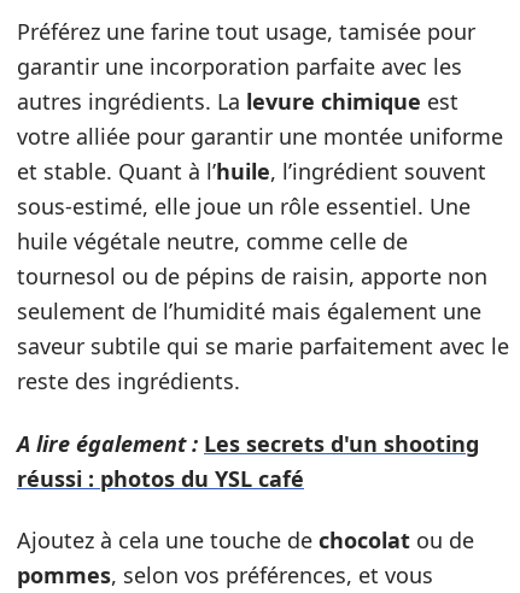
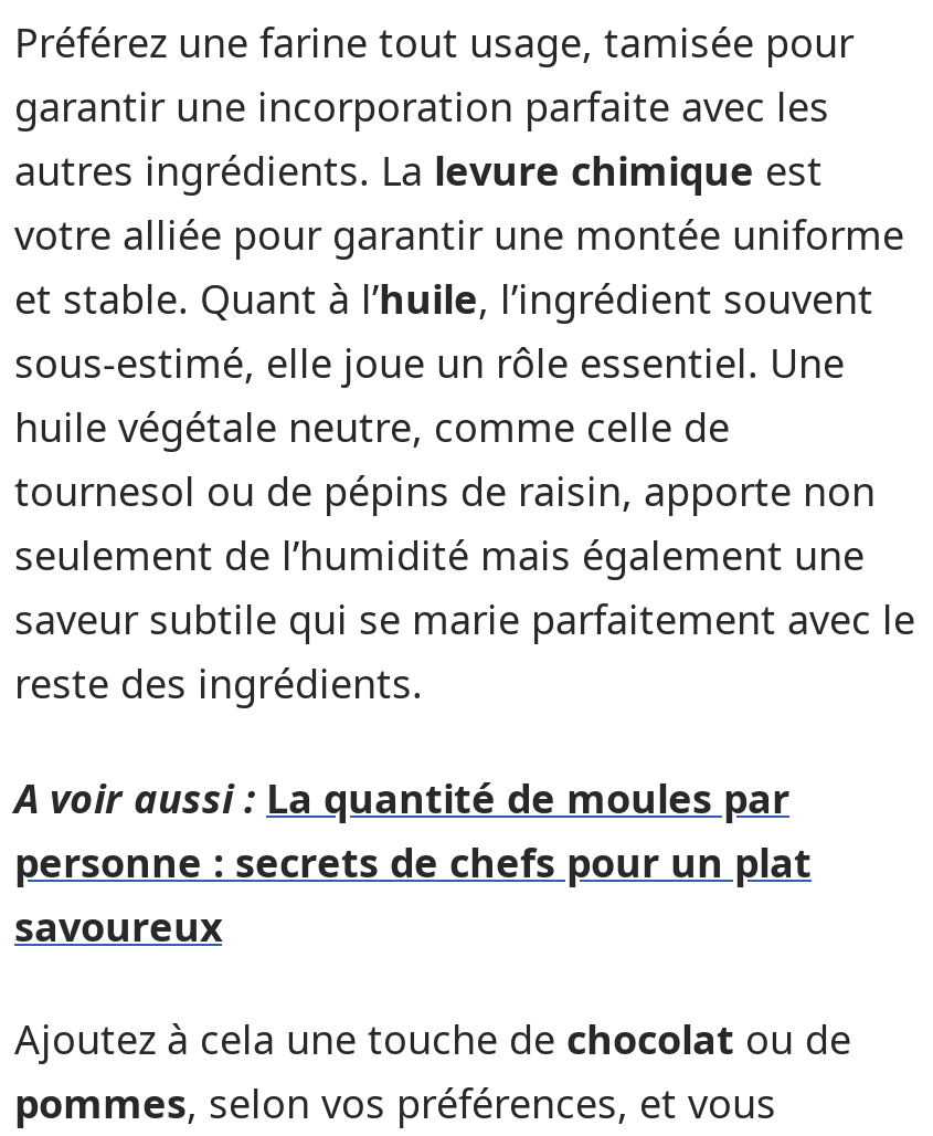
- A lire également : Les secrets d'un shooting
- réussi : photos du YSL café
+ A voir aussi : La quantité de moules par
+ personne : secrets de chefs pour un plat
+ savoureux
